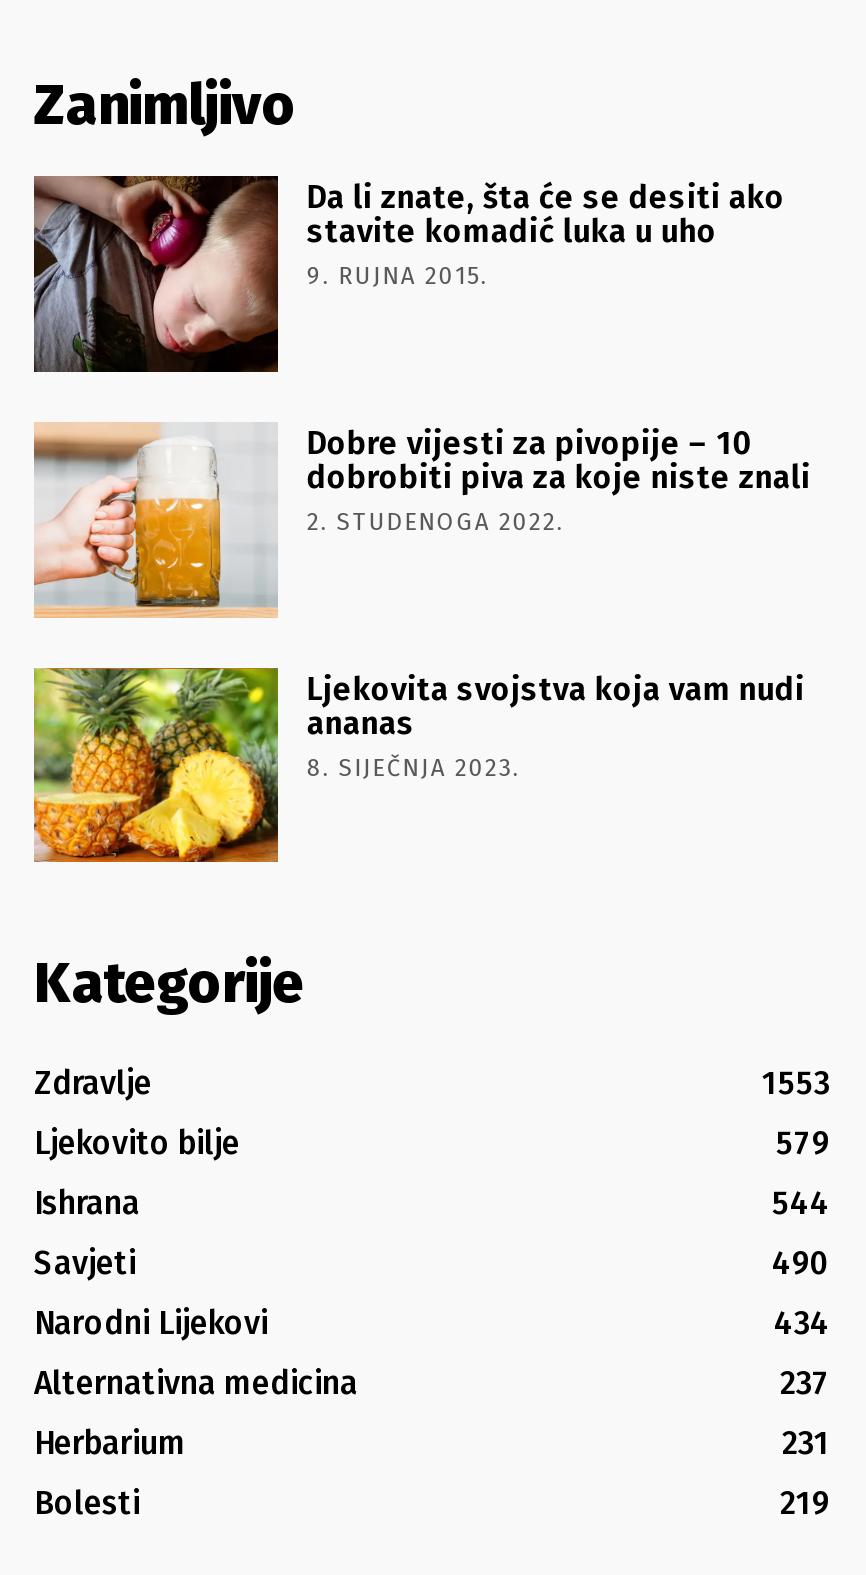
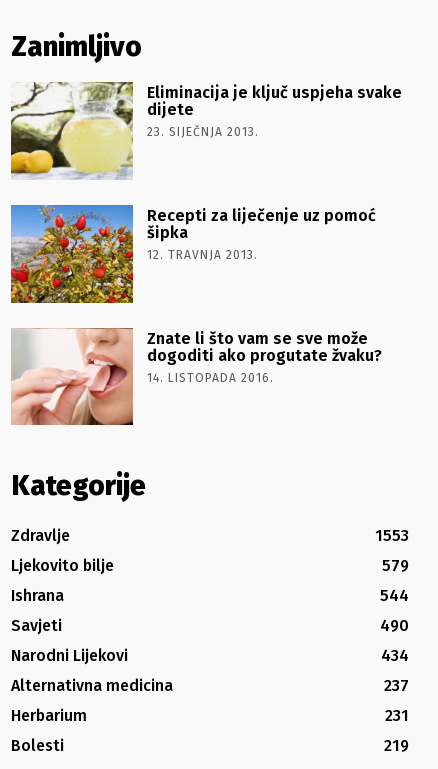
- [image]
- Da li znate, šta će se desiti ako
- stavite komadić luka u uho
- 9. RUJNA 2015.
+ [image]
+ Eliminacija je ključ uspjeha svake
+ dijete
+ 23. SIJEČNJA 2013.

- [image]
- Dobre vijesti za pivopije – 10
- dobrobiti piva za koje niste znali
- 2. STUDENOGA 2022.
+ [image]
+ Recepti za liječenje uz pomoć
+ šipka
+ 12. TRAVNJA 2013.

- [image]
- Ljekovita svojstva koja vam nudi
- ananas
- 8. SIJEČNJA 2023.
+ [image]
+ Znate li što vam se sve može
+ dogoditi ako progutate žvaku?
+ 14. LISTOPADA 2016.
